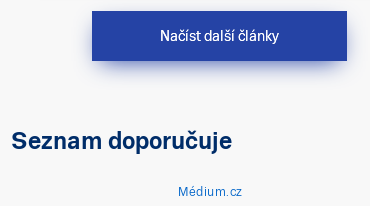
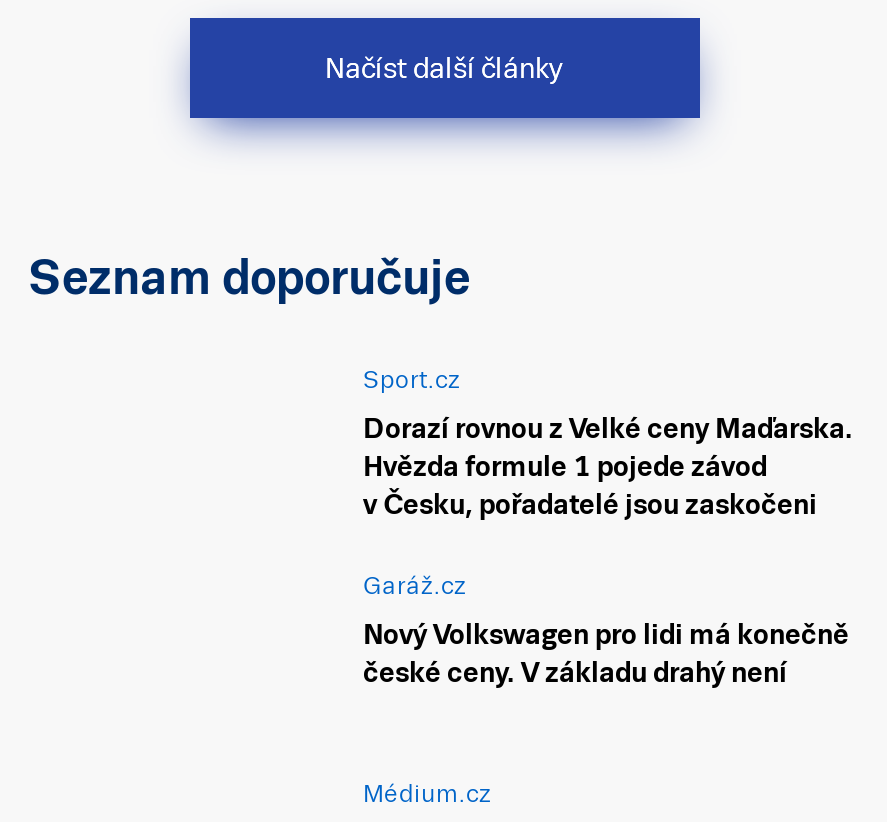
+ Sport.cz
+ Dorazí rovnou z Velké ceny Maďarska.
+ Hvězda formule 1 pojede závod
+ v Česku, pořadatelé jsou zaskočeni
+ Garáž.cz
+ Nový Volkswagen pro lidi má konečně
+ české ceny. V základu drahý není
